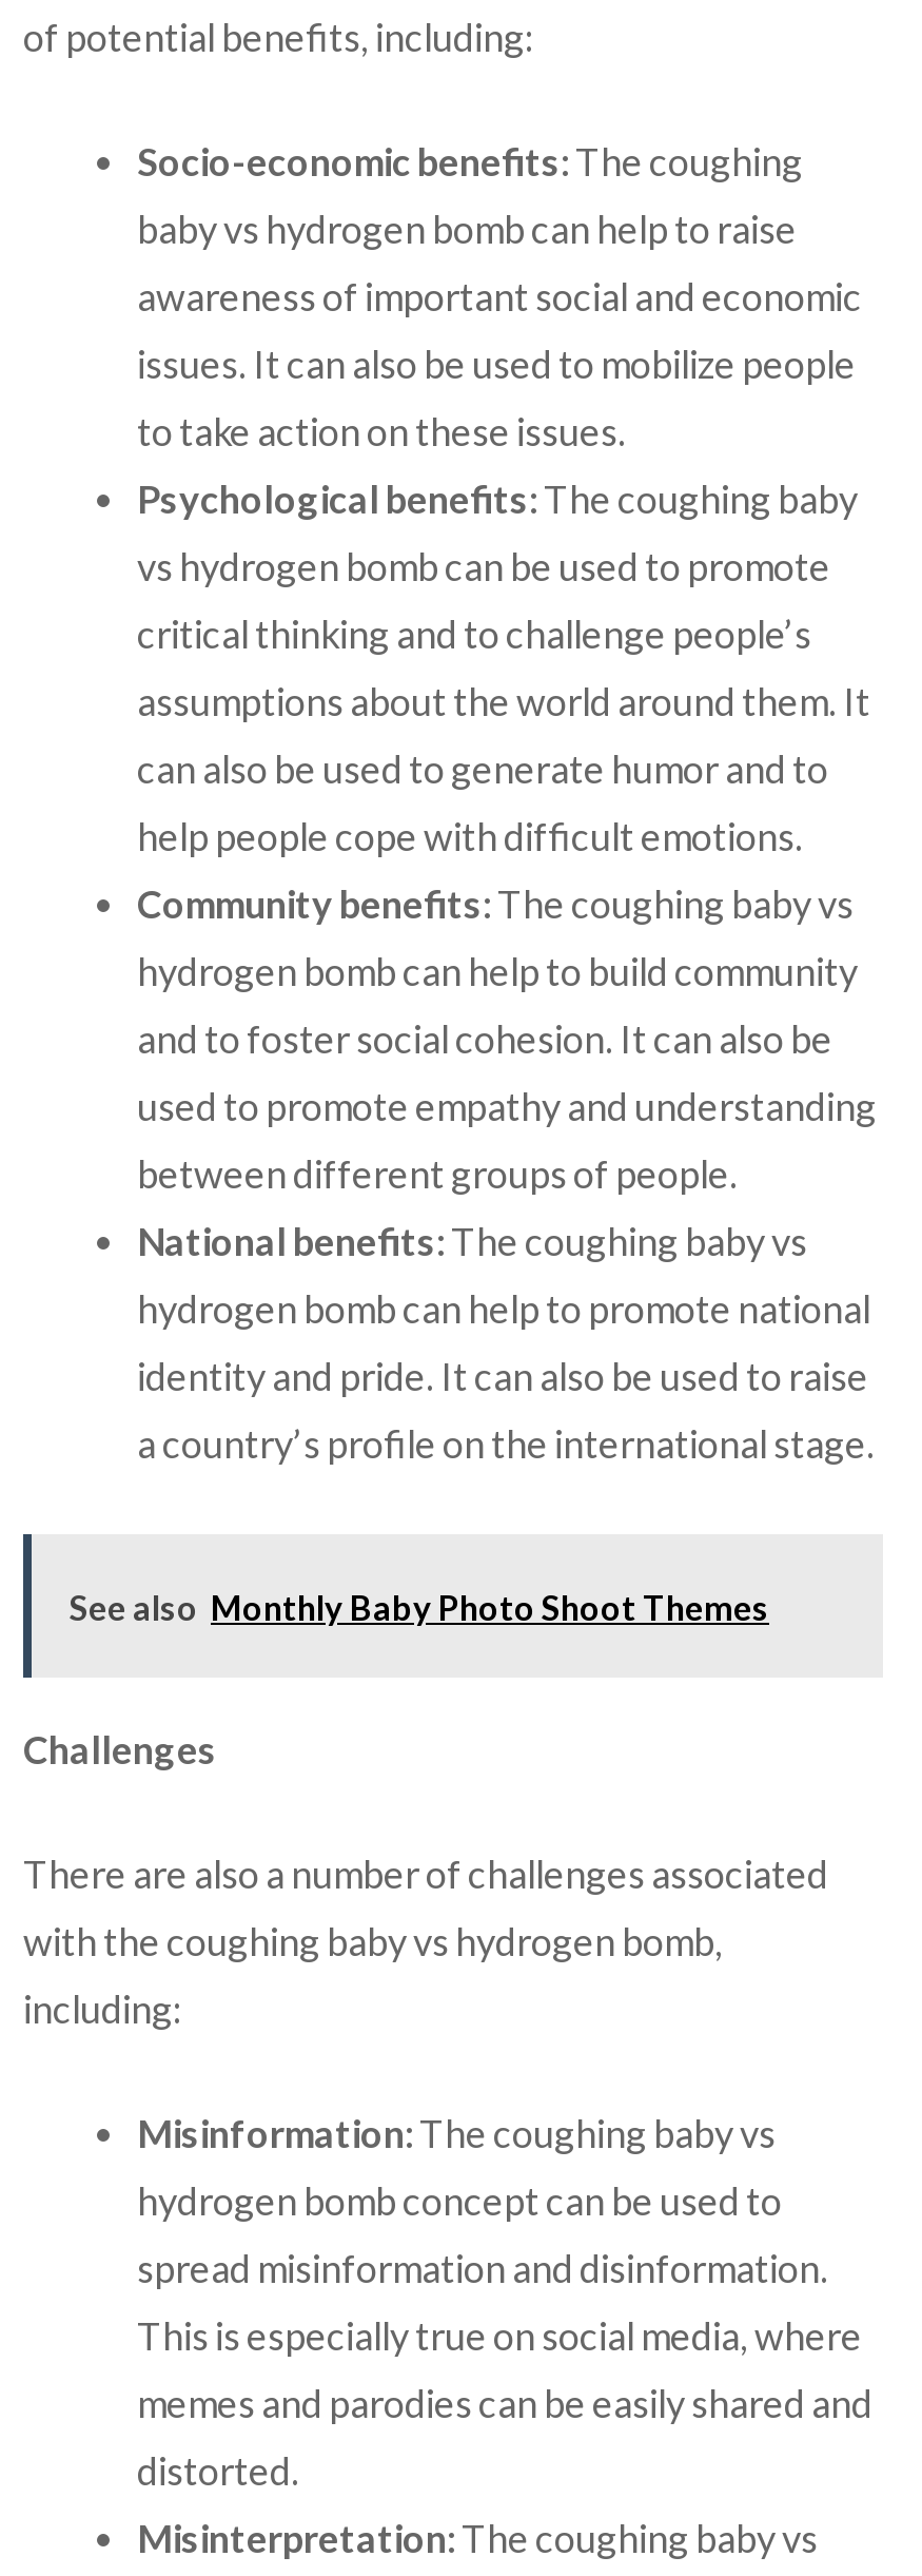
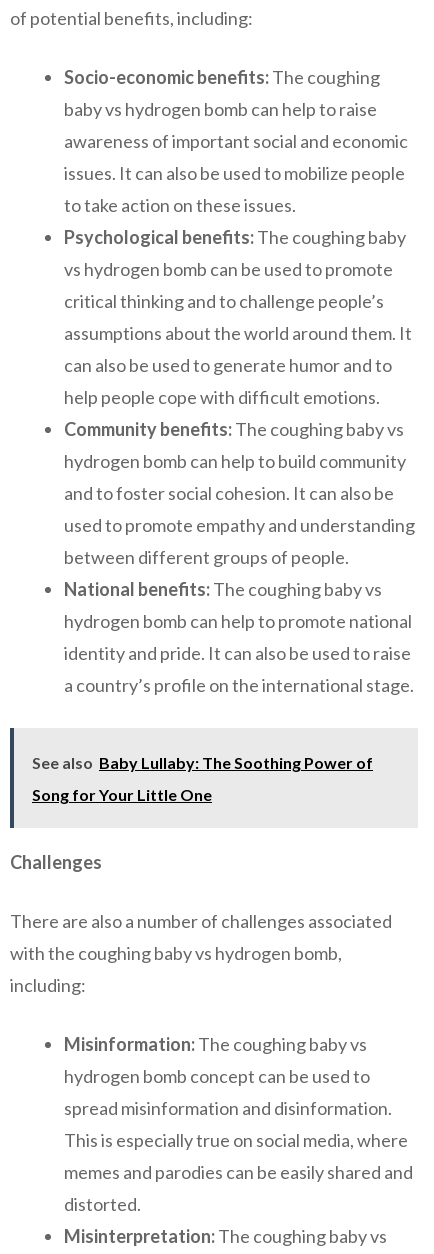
- See also Monthly Baby Photo Shoot Themes
+ See also Baby Lullaby: The Soothing Power of
+ Song for Your Little One
